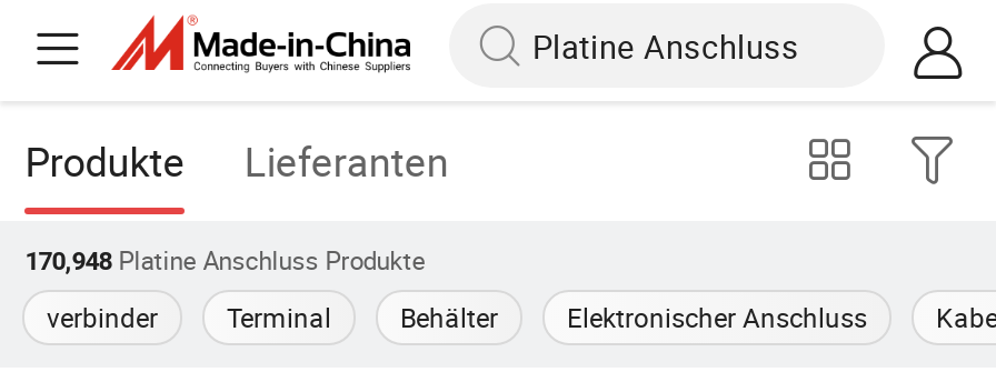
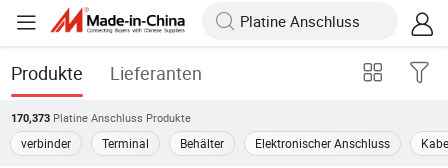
- 170,948 Platine Anschluss Produkte
+ 170,373 Platine Anschluss Produkte
